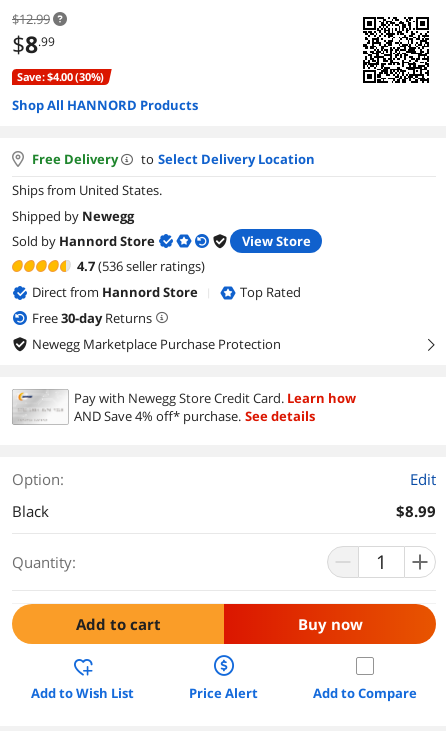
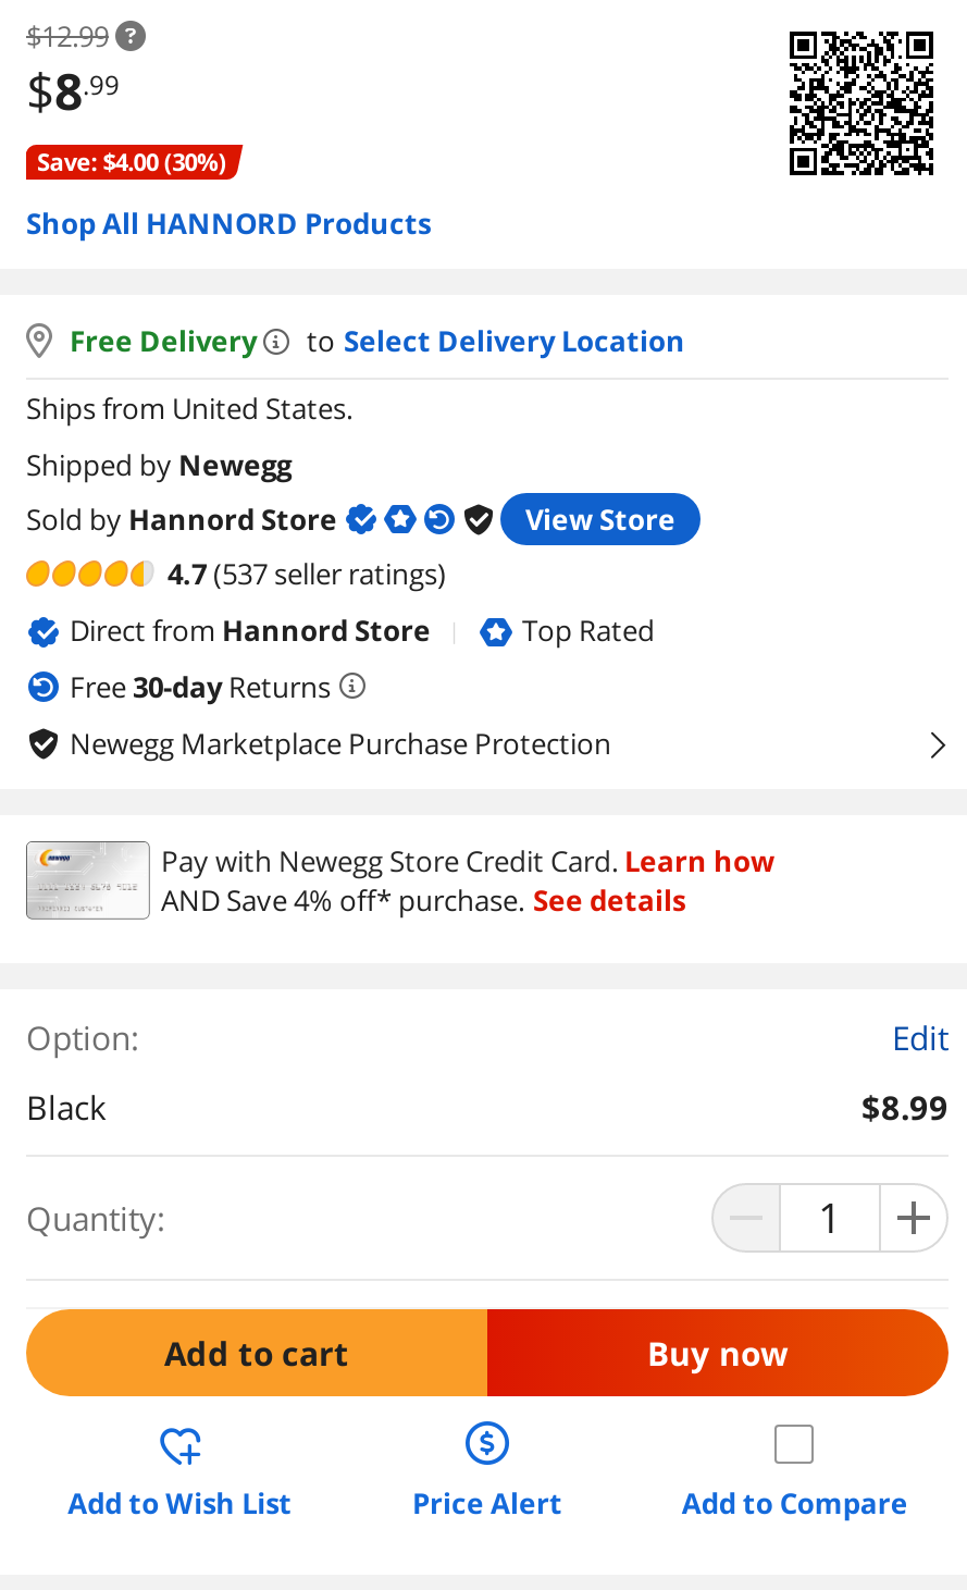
- 4.7 (536 seller ratings)
+ 4.7 (537 seller ratings)
